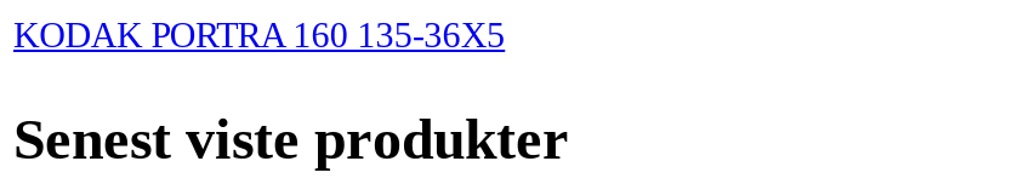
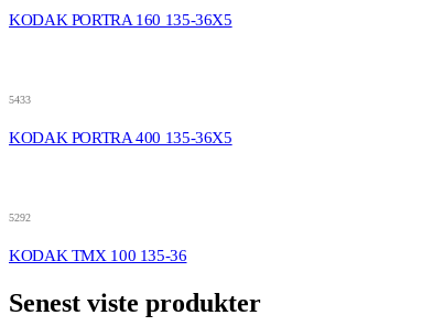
+ 5433
+ KODAK PORTRA 400 135-36X5

+ 5292
+ KODAK TMX 100 135-36
